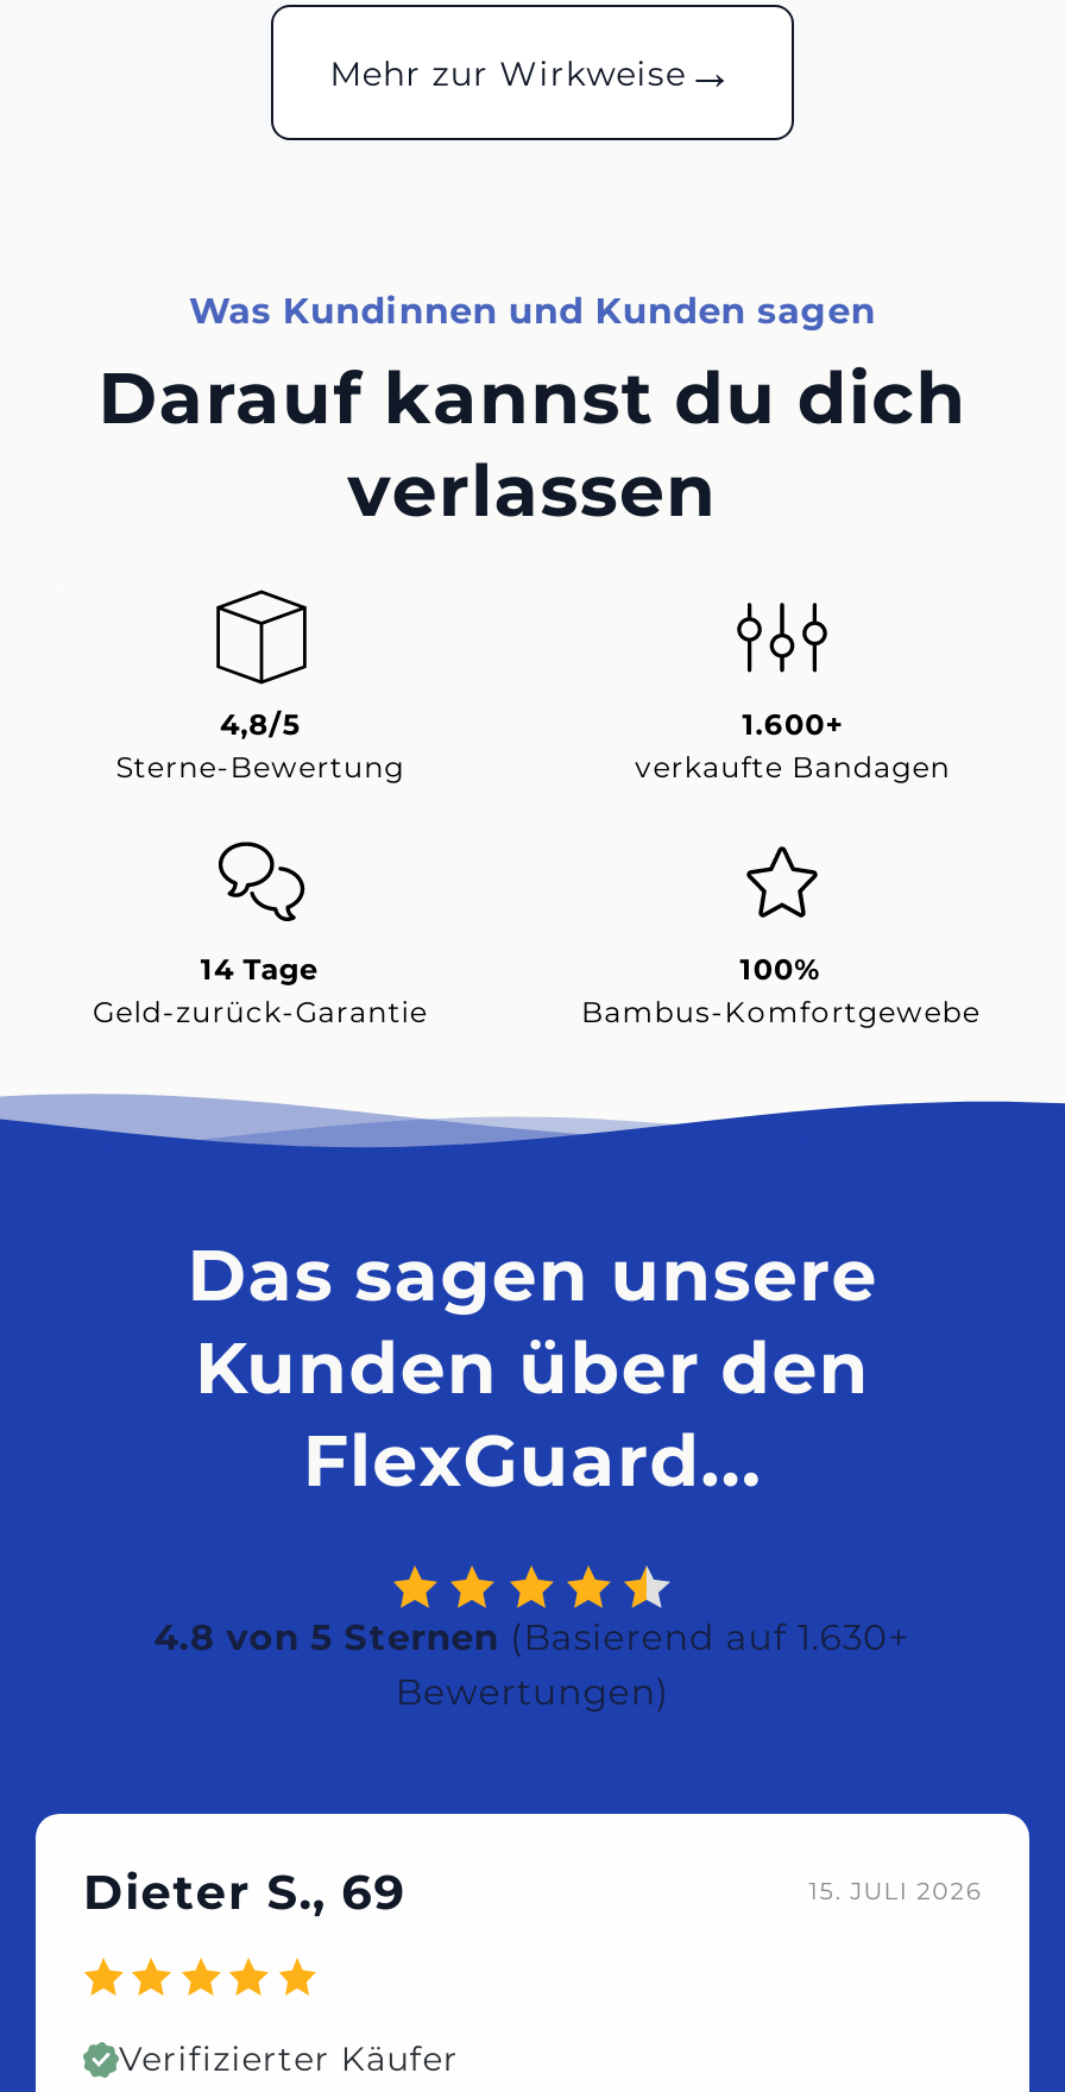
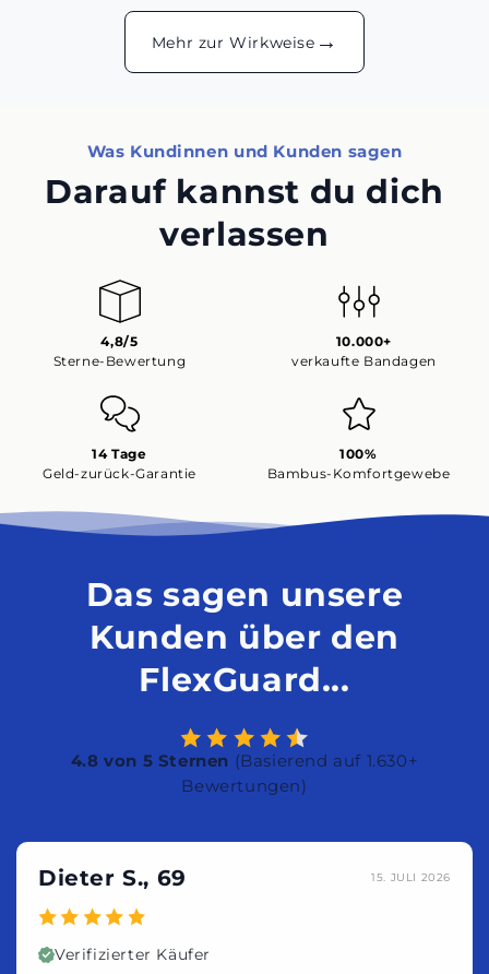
- 1.600+
+ 10.000+
